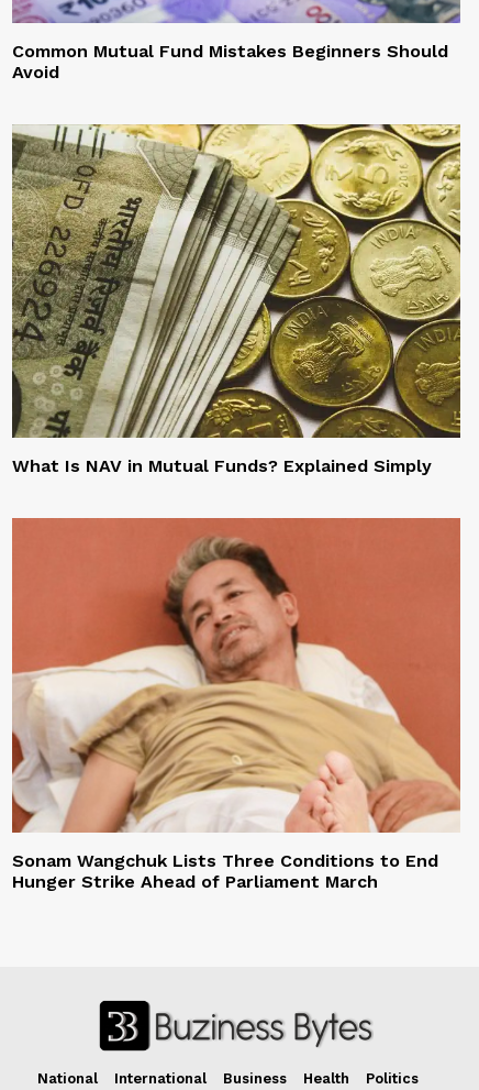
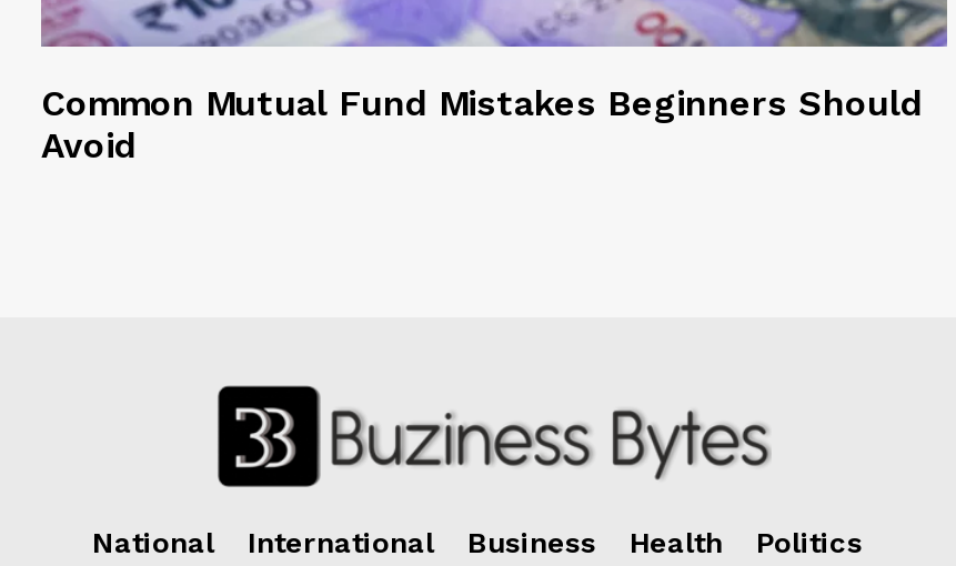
- [image]
- What Is NAV in Mutual Funds? Explained Simply

- [image]
- Sonam Wangchuk Lists Three Conditions to End
- Hunger Strike Ahead of Parliament March
